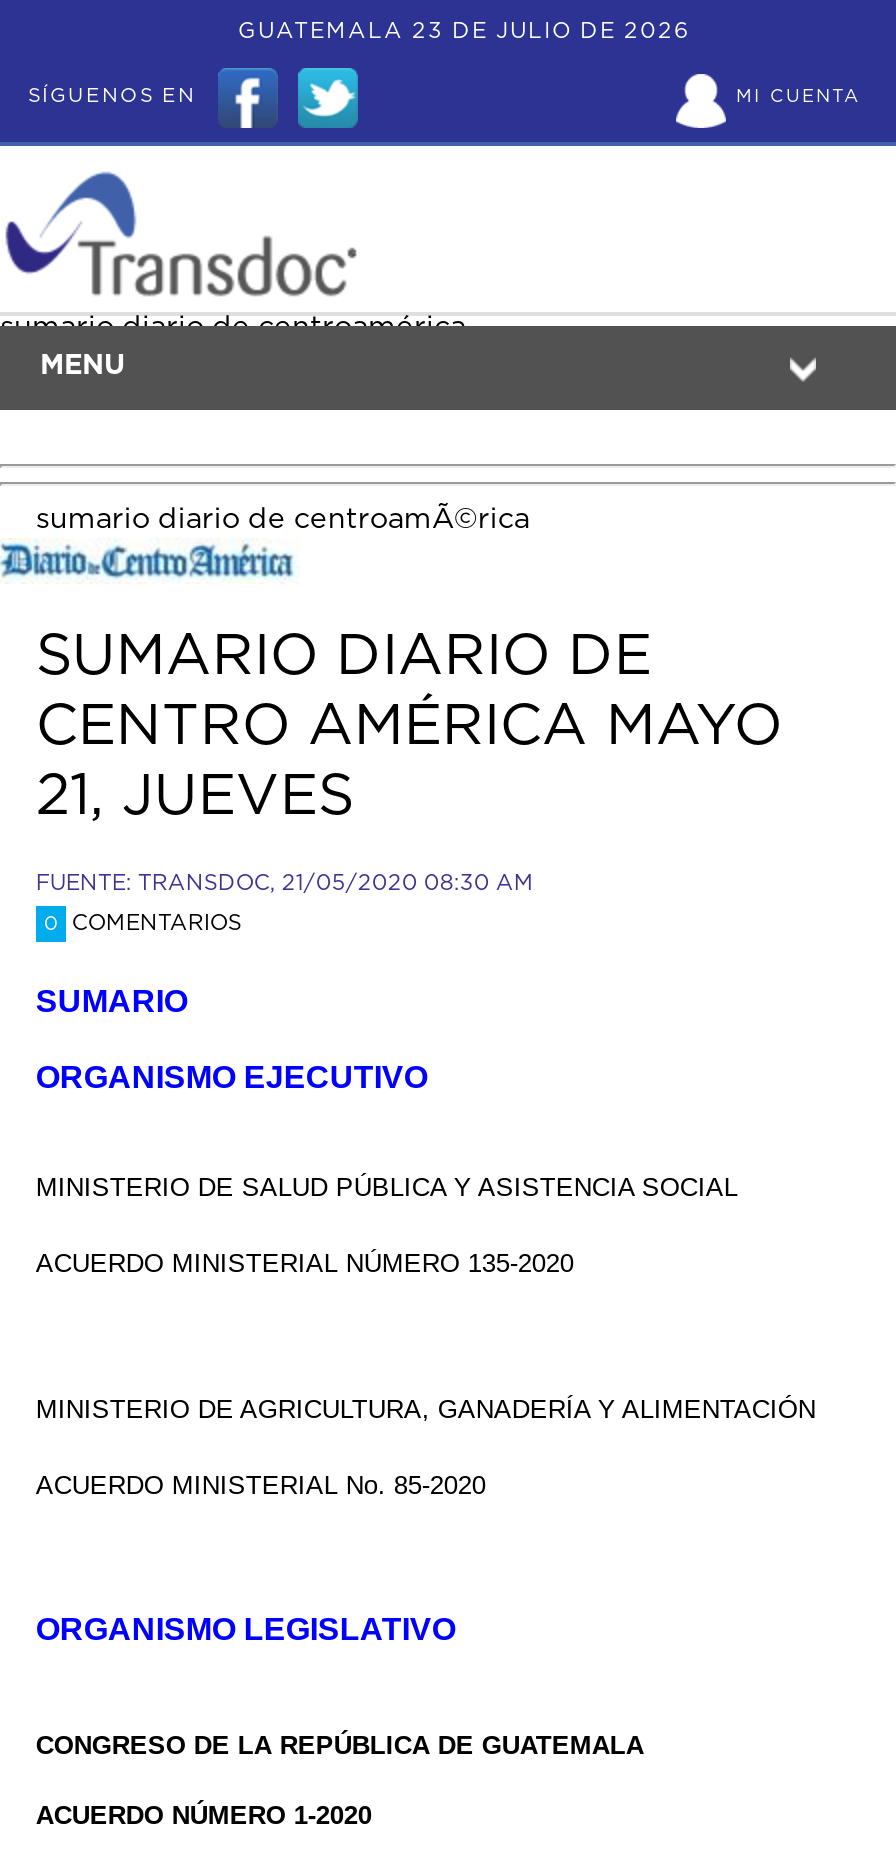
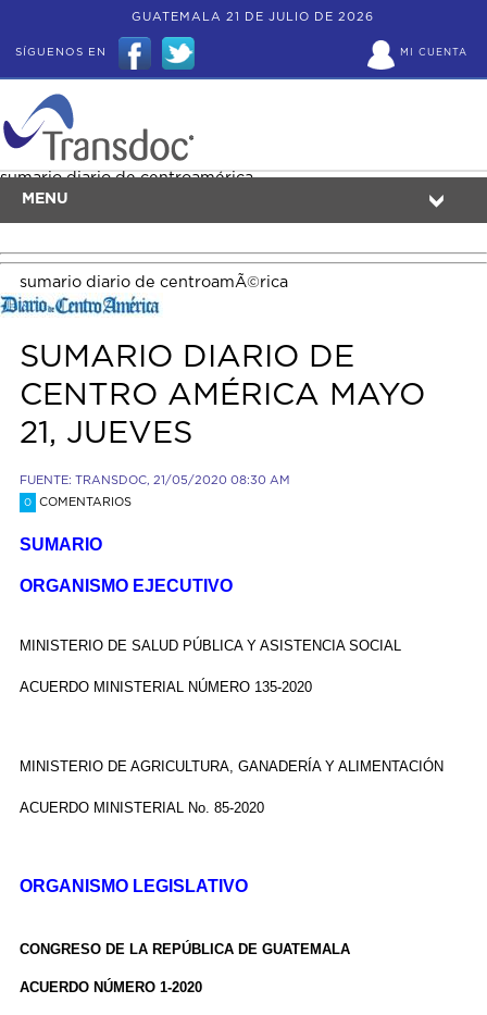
- GUATEMALA 23 DE JULIO DE 2026
+ GUATEMALA 21 DE JULIO DE 2026
